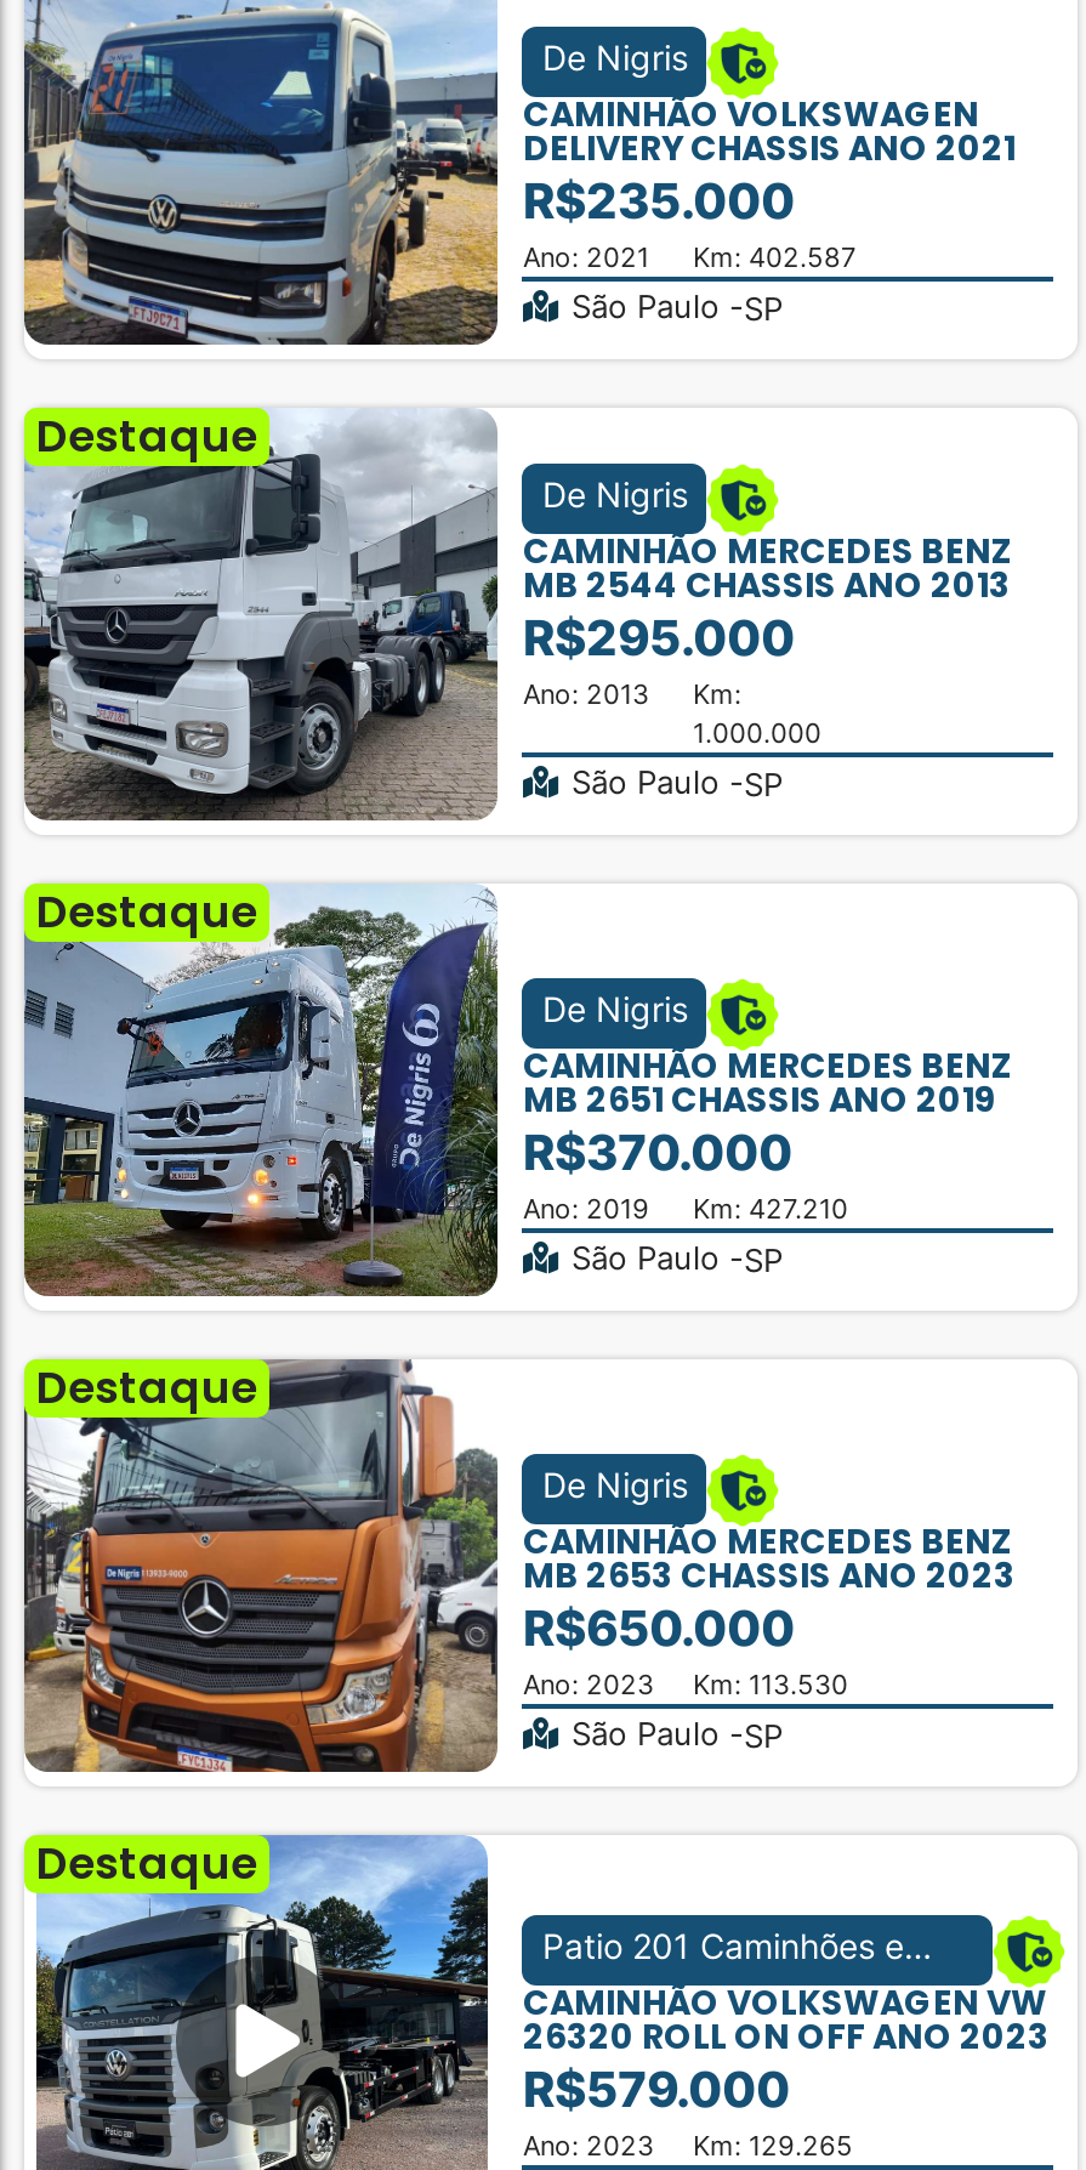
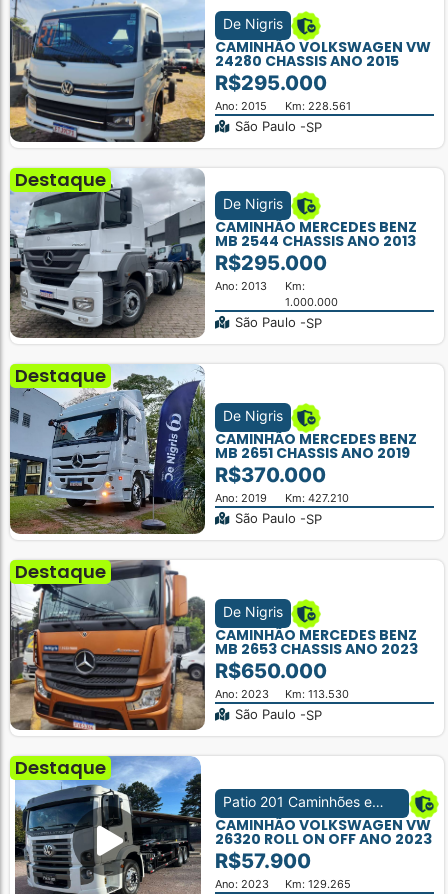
- CAMINHÃO VOLKSWAGEN
- DELIVERY CHASSIS ANO 2021
- R$235.000
- Ano: 2021
- Km: 402.587
+ CAMINHÃO VOLKSWAGEN VW
+ 24280 CHASSIS ANO 2015
+ R$295.000
+ Ano: 2015
+ Km: 228.561

- R$579.000
+ R$57.900
